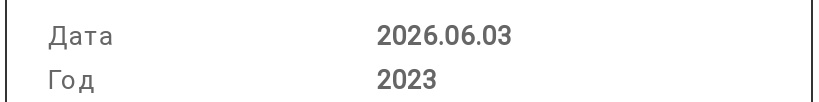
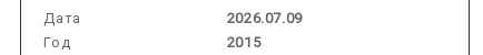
- 2026.06.03
+ 2026.07.09

- 2023
+ 2015
